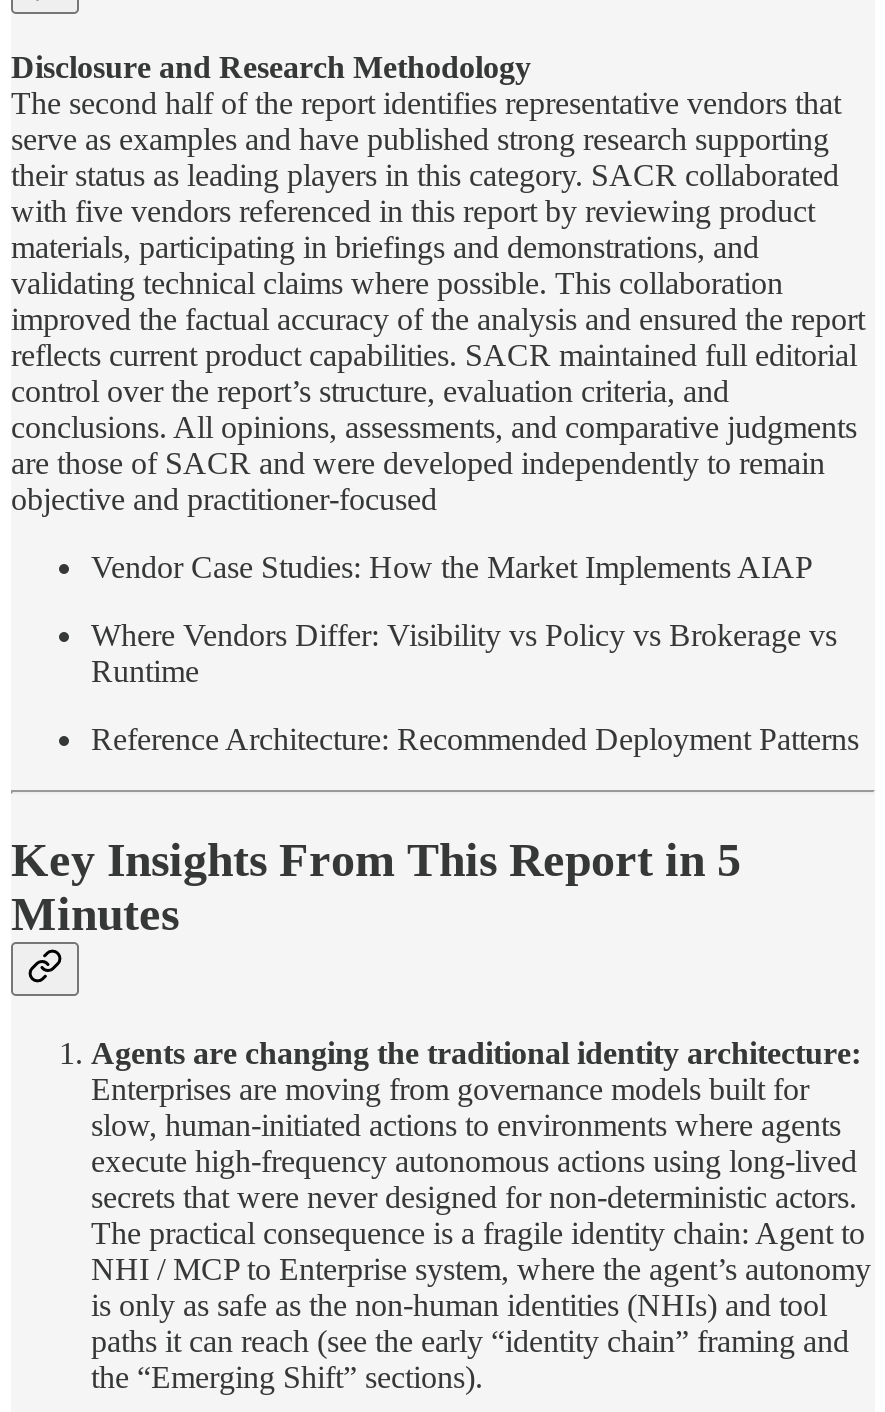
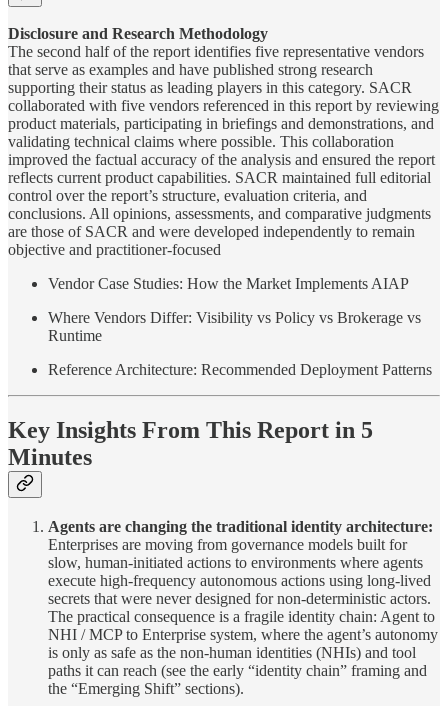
- The second half of the report identifies representative vendors that
- serve as examples and have published strong research supporting
- their status as leading players in this category. SACR collaborated
- with five vendors referenced in this report by reviewing product
- materials, participating in briefings and demonstrations, and
+ The second half of the report identifies five representative vendors
+ that serve as examples and have published strong research
+ supporting their status as leading players in this category. SACR
+ collaborated with five vendors referenced in this report by reviewing
+ product materials, participating in briefings and demonstrations, and
